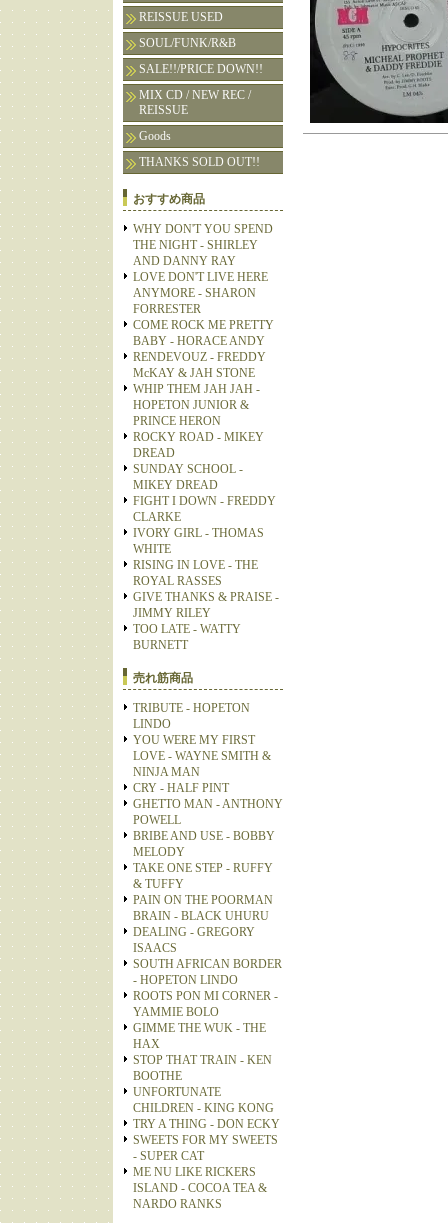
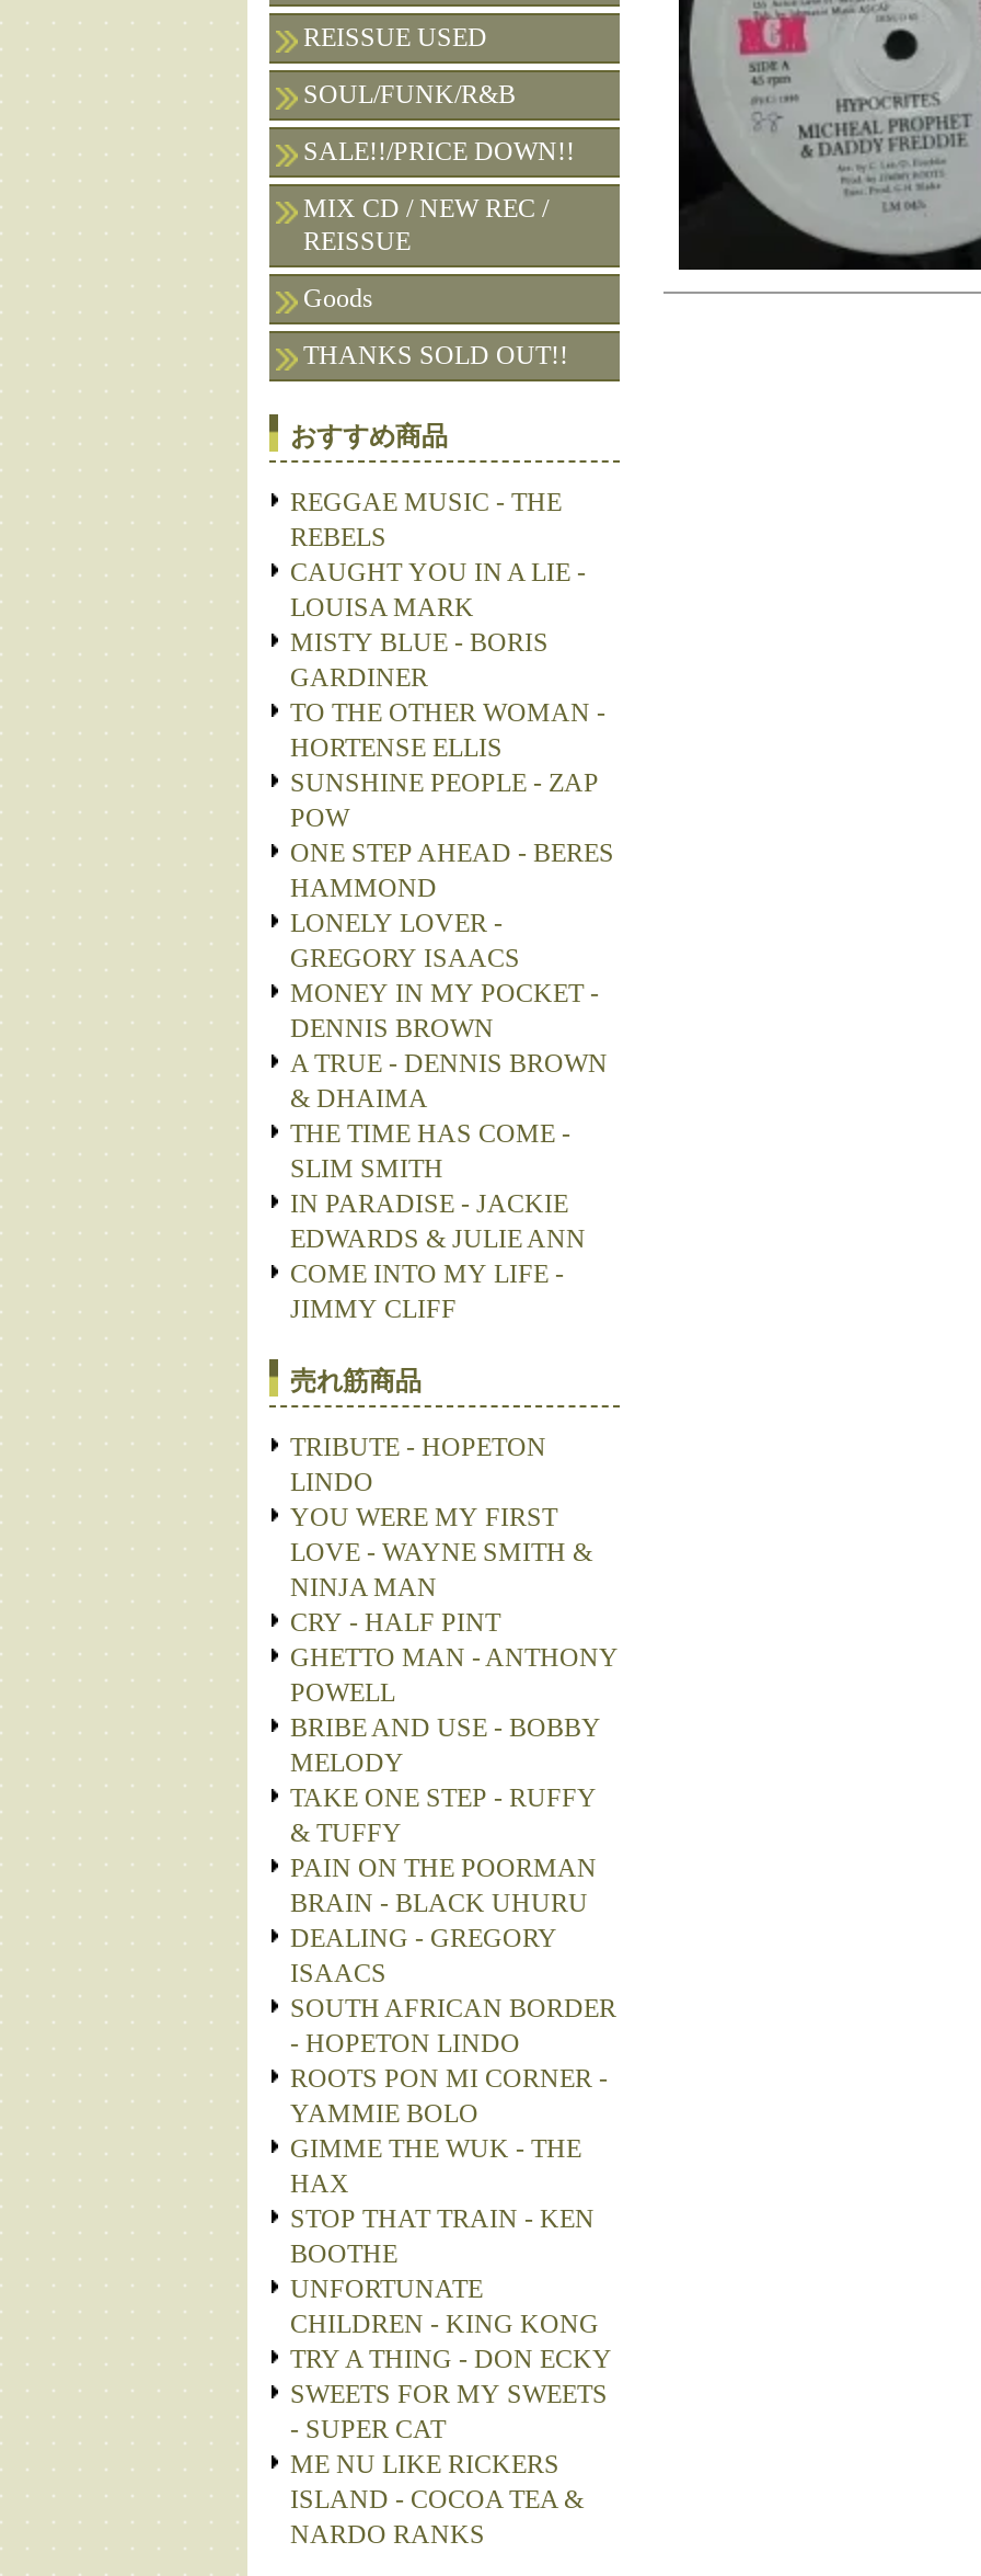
- WHY DON'T YOU SPEND
- THE NIGHT - SHIRLEY
- AND DANNY RAY
- LOVE DON'T LIVE HERE
- ANYMORE - SHARON
- FORRESTER
- COME ROCK ME PRETTY
- BABY - HORACE ANDY
- RENDEVOUZ - FREDDY
- McKAY & JAH STONE
- WHIP THEM JAH JAH -
- HOPETON JUNIOR &
- PRINCE HERON
- ROCKY ROAD - MIKEY
- DREAD
- SUNDAY SCHOOL -
- MIKEY DREAD
- FIGHT I DOWN - FREDDY
- CLARKE
- IVORY GIRL - THOMAS
- WHITE
- RISING IN LOVE - THE
- ROYAL RASSES
- GIVE THANKS & PRAISE -
- JIMMY RILEY
- TOO LATE - WATTY
- BURNETT
+ REGGAE MUSIC - THE
+ REBELS
+ CAUGHT YOU IN A LIE -
+ LOUISA MARK
+ MISTY BLUE - BORIS
+ GARDINER
+ TO THE OTHER WOMAN -
+ HORTENSE ELLIS
+ SUNSHINE PEOPLE - ZAP
+ POW
+ ONE STEP AHEAD - BERES
+ HAMMOND
+ LONELY LOVER -
+ GREGORY ISAACS
+ MONEY IN MY POCKET -
+ DENNIS BROWN
+ A TRUE - DENNIS BROWN
+ & DHAIMA
+ THE TIME HAS COME -
+ SLIM SMITH
+ IN PARADISE - JACKIE
+ EDWARDS & JULIE ANN
+ COME INTO MY LIFE -
+ JIMMY CLIFF
